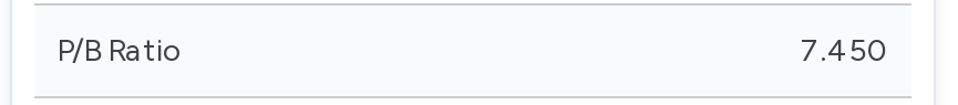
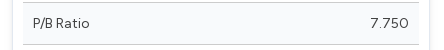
- 7.450
+ 7.750
